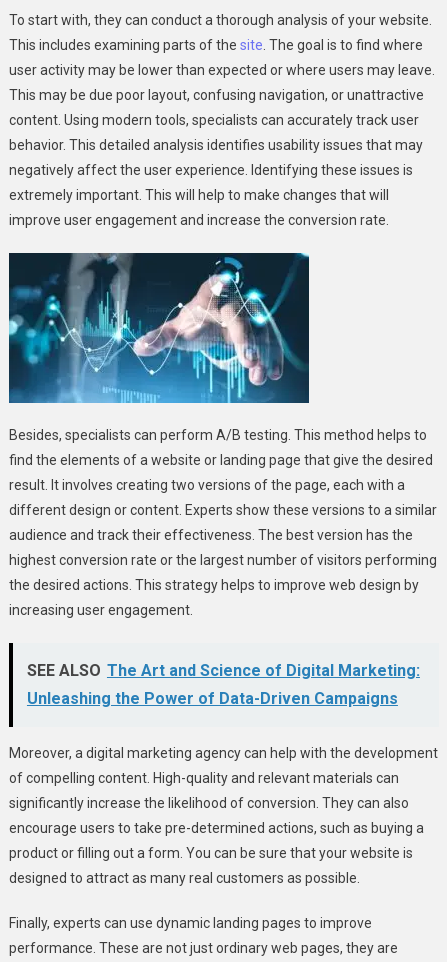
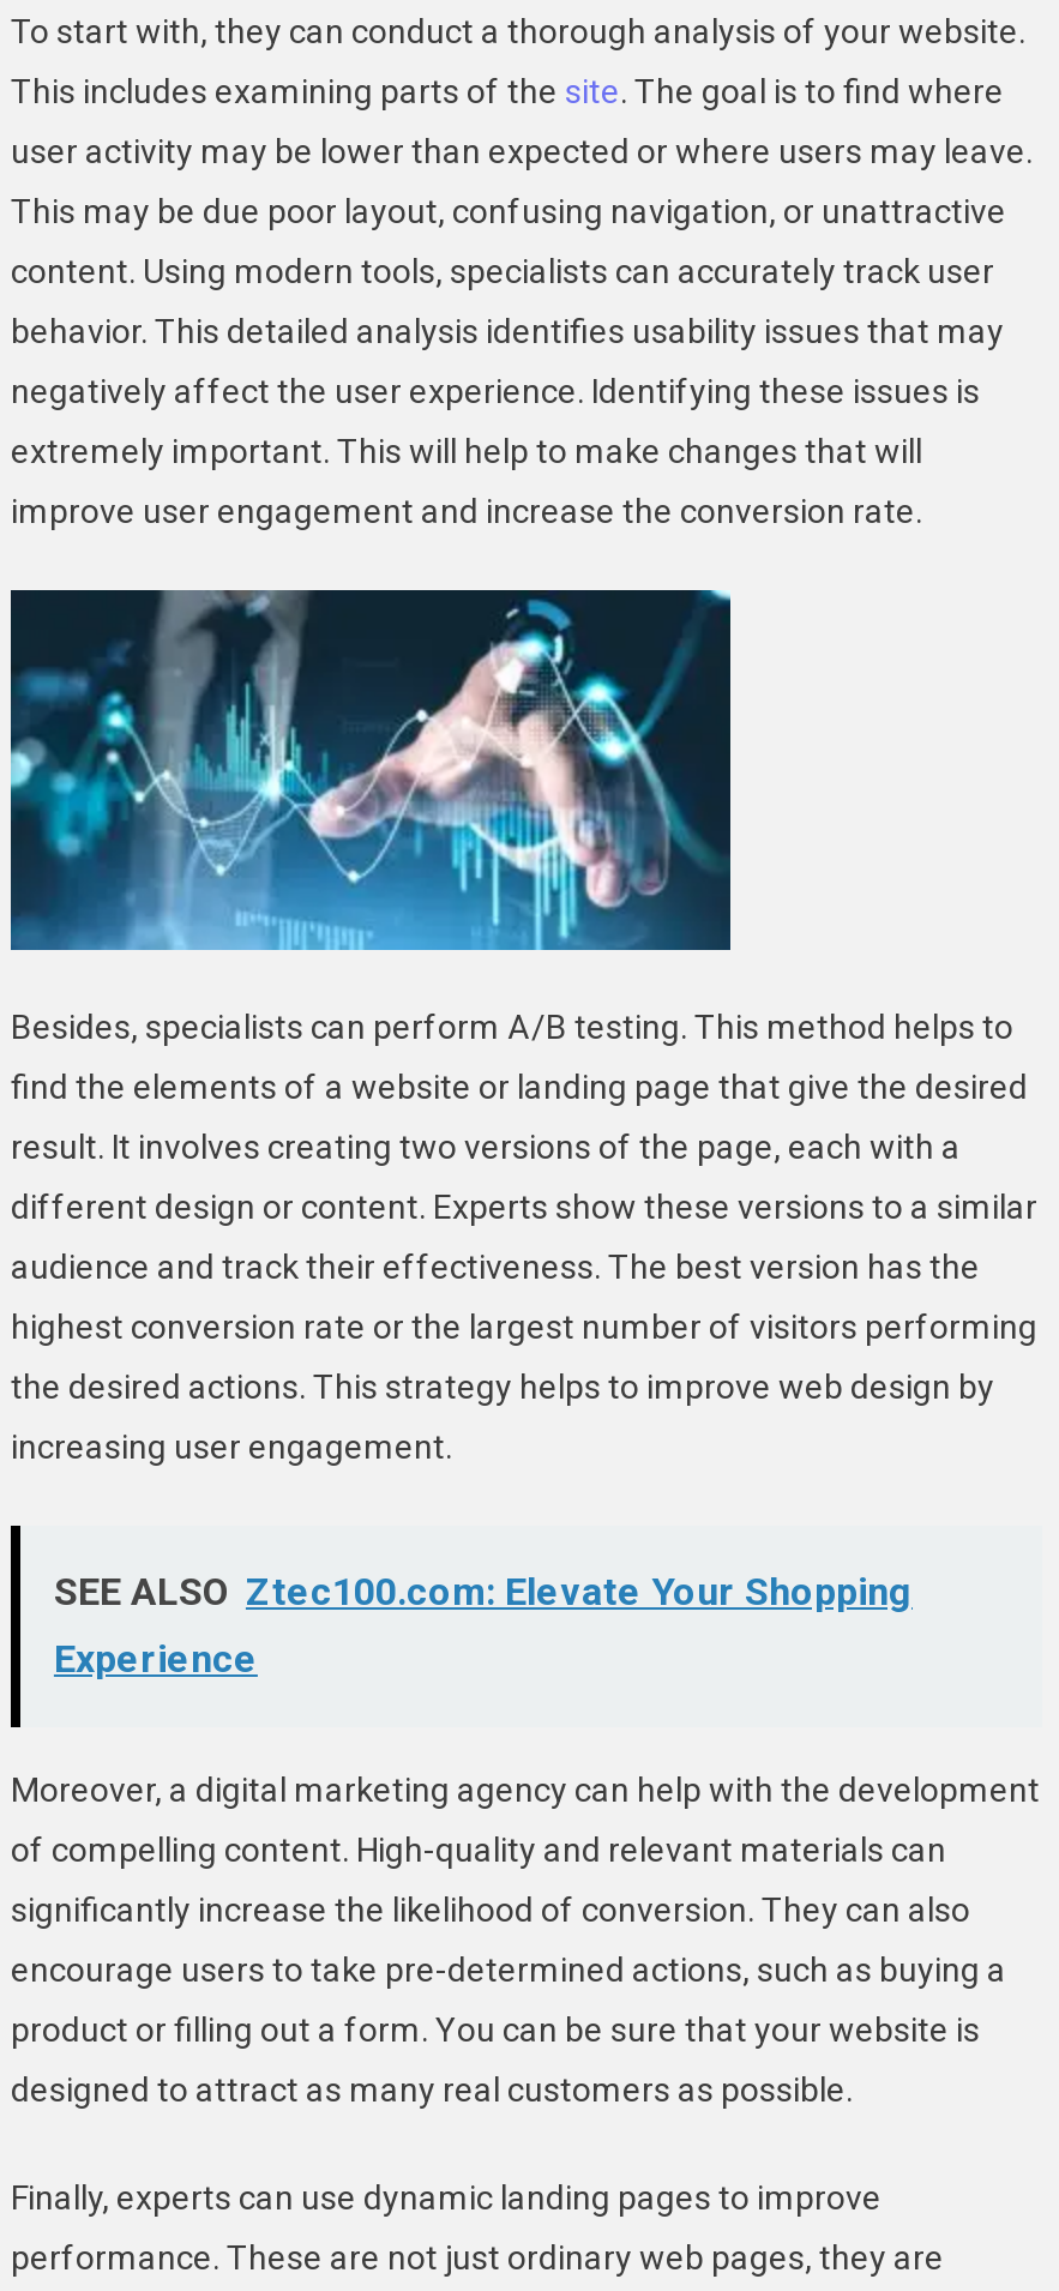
- SEE ALSO The Art and Science of Digital Marketing:
+ SEE ALSO Ztec100.com: Elevate Your Shopping

- Unleashing the Power of Data-Driven Campaigns
+ Experience
